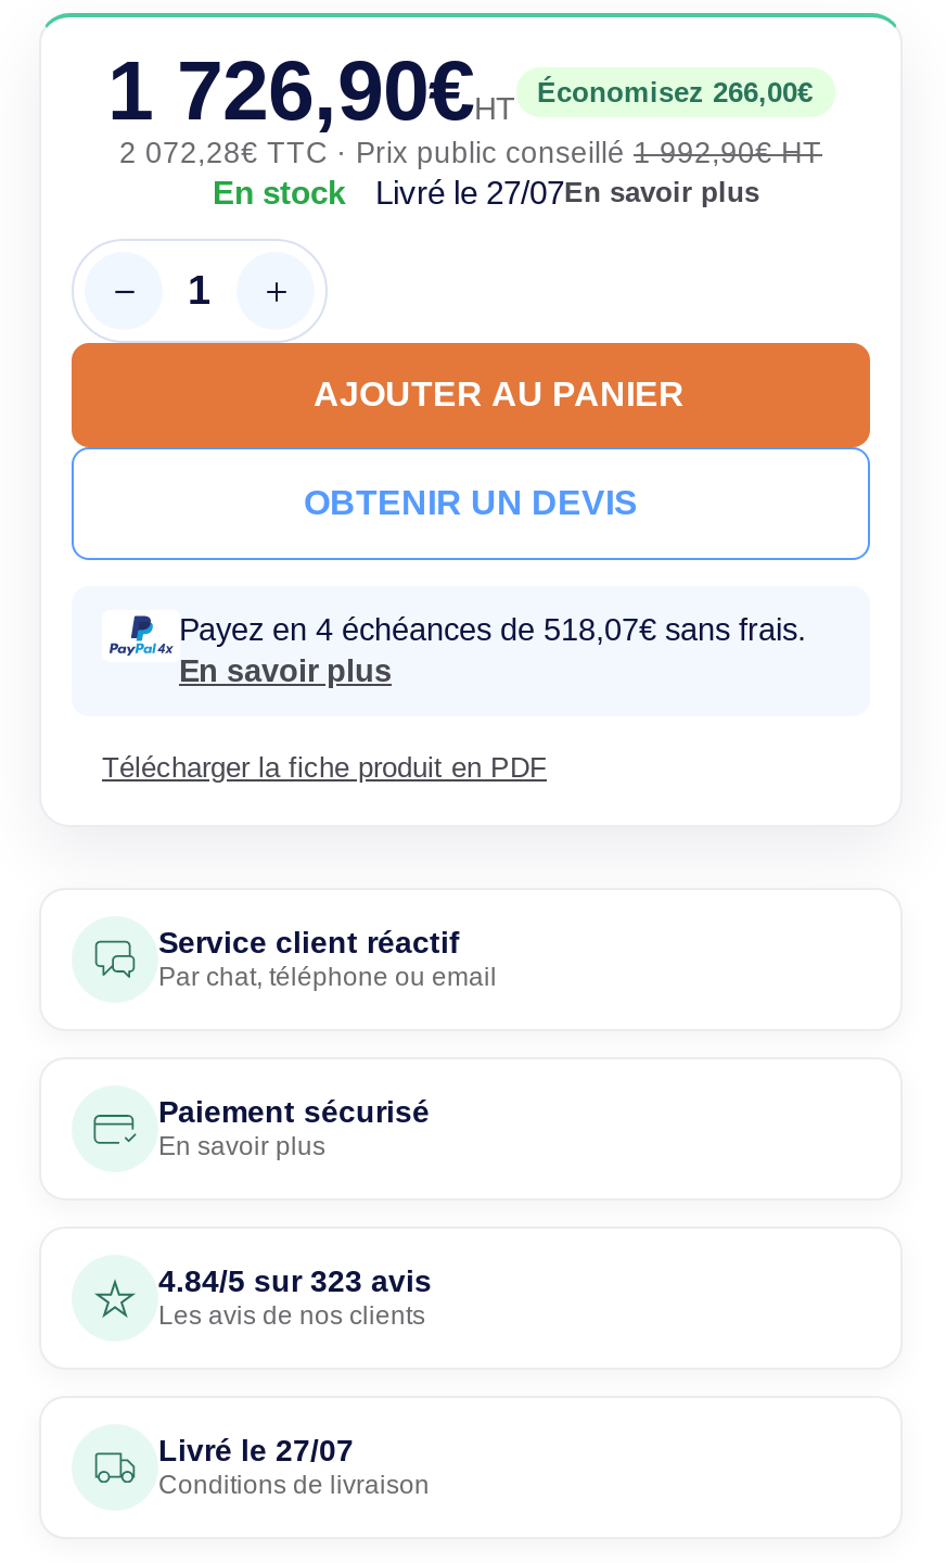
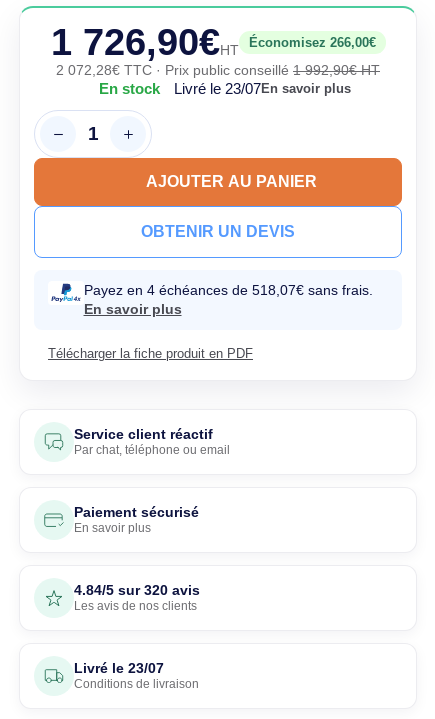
- Livré le 27/07En savoir plus
+ Livré le 23/07En savoir plus

- 4.84/5 sur 323 avis
+ 4.84/5 sur 320 avis

- Livré le 27/07
+ Livré le 23/07
